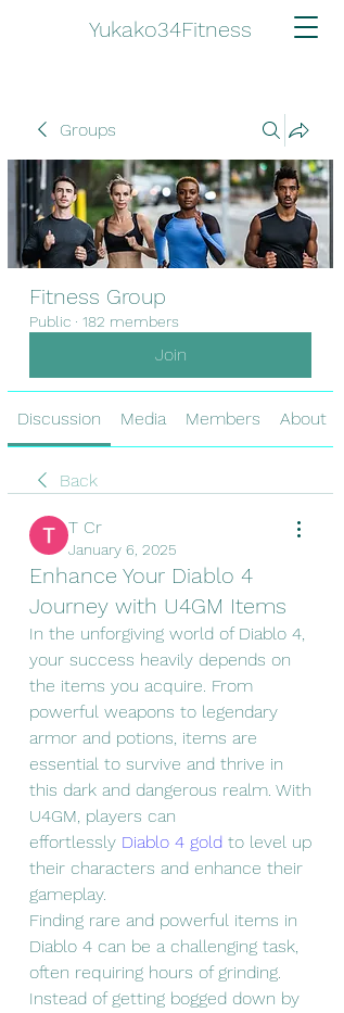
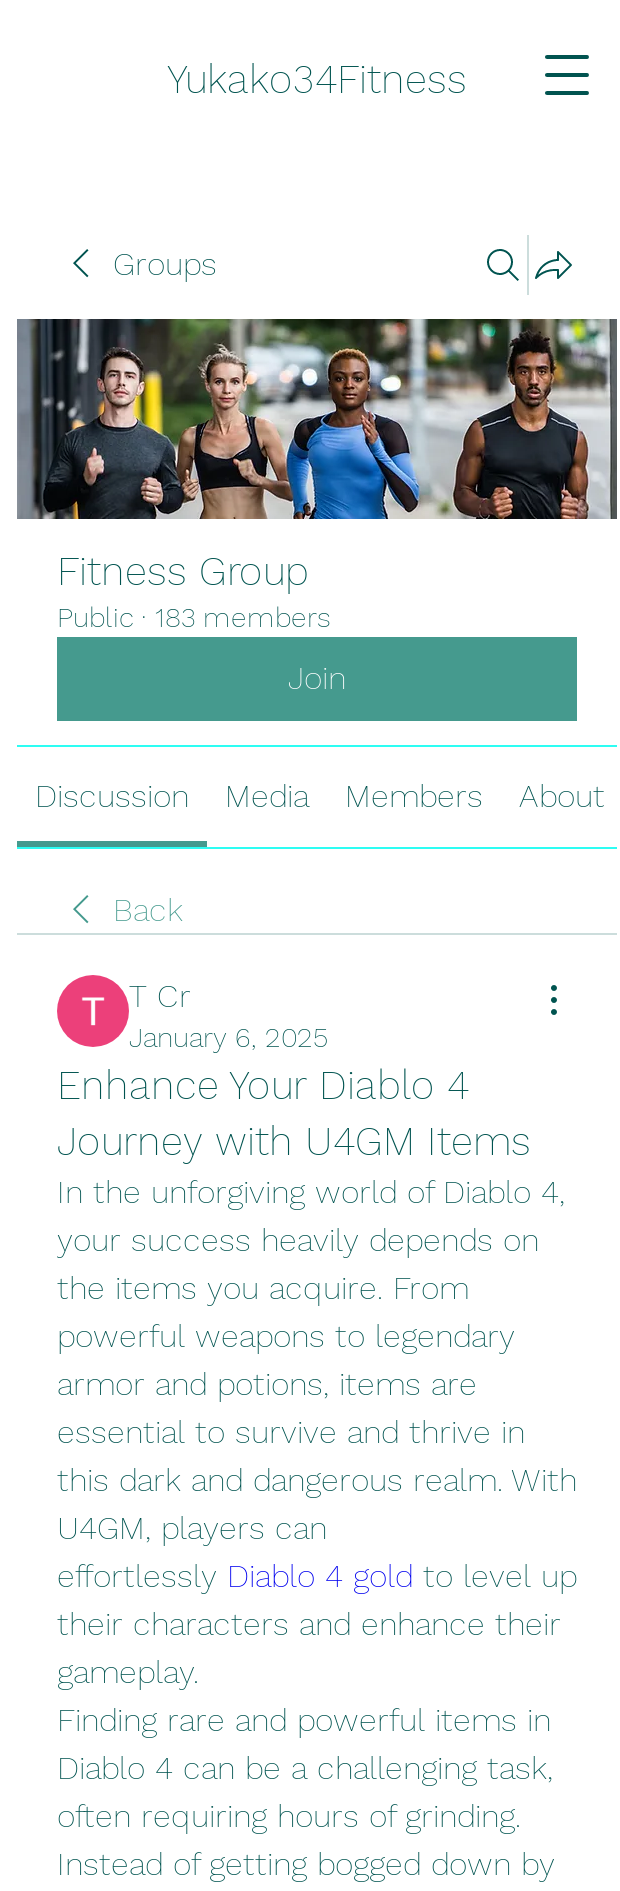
- Public · 182 members
+ Public · 183 members
